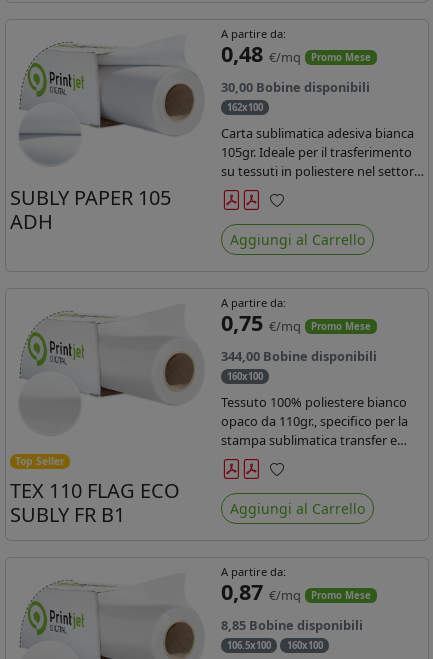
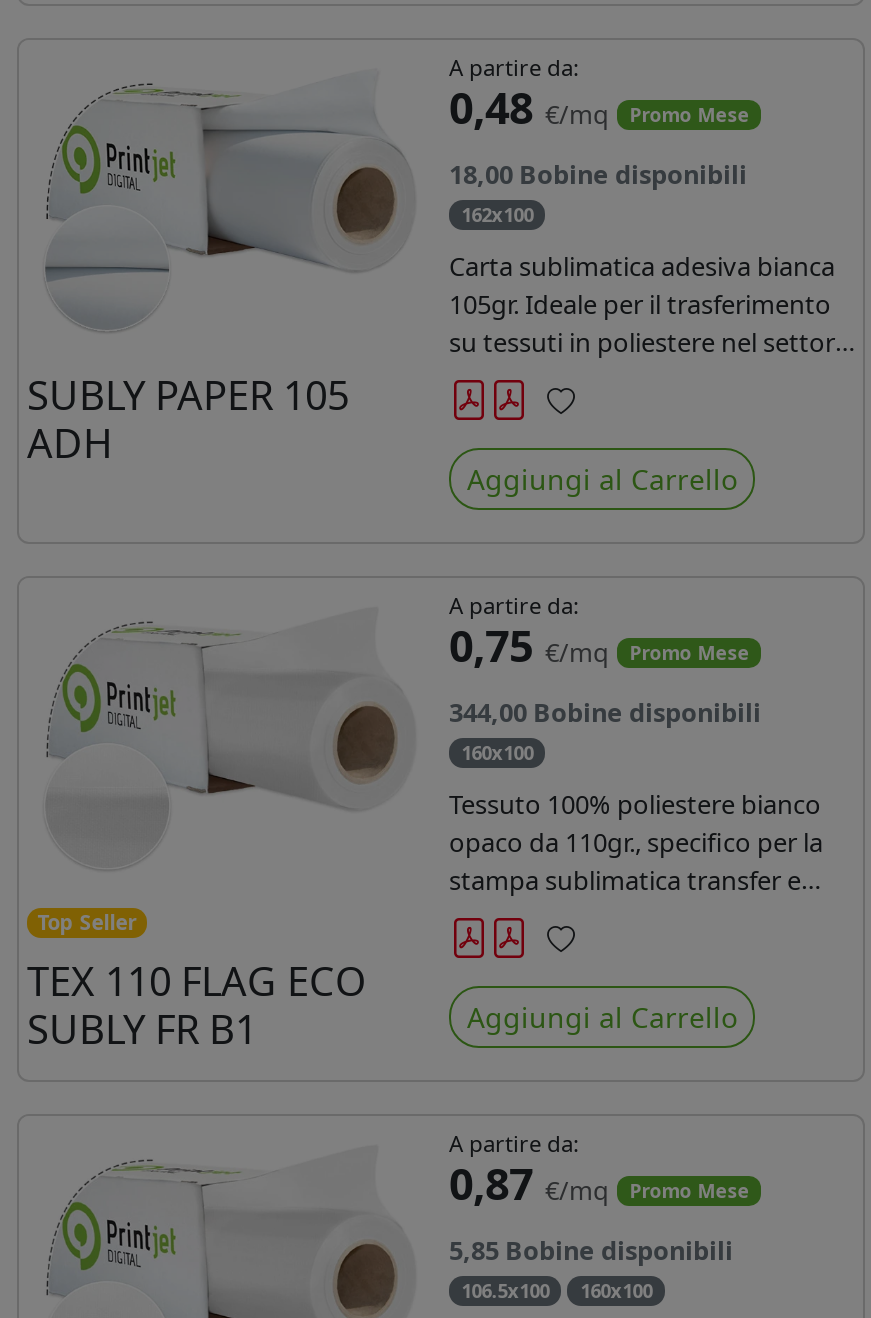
- 30,00 Bobine disponibili
+ 18,00 Bobine disponibili

- 8,85 Bobine disponibili
+ 5,85 Bobine disponibili
